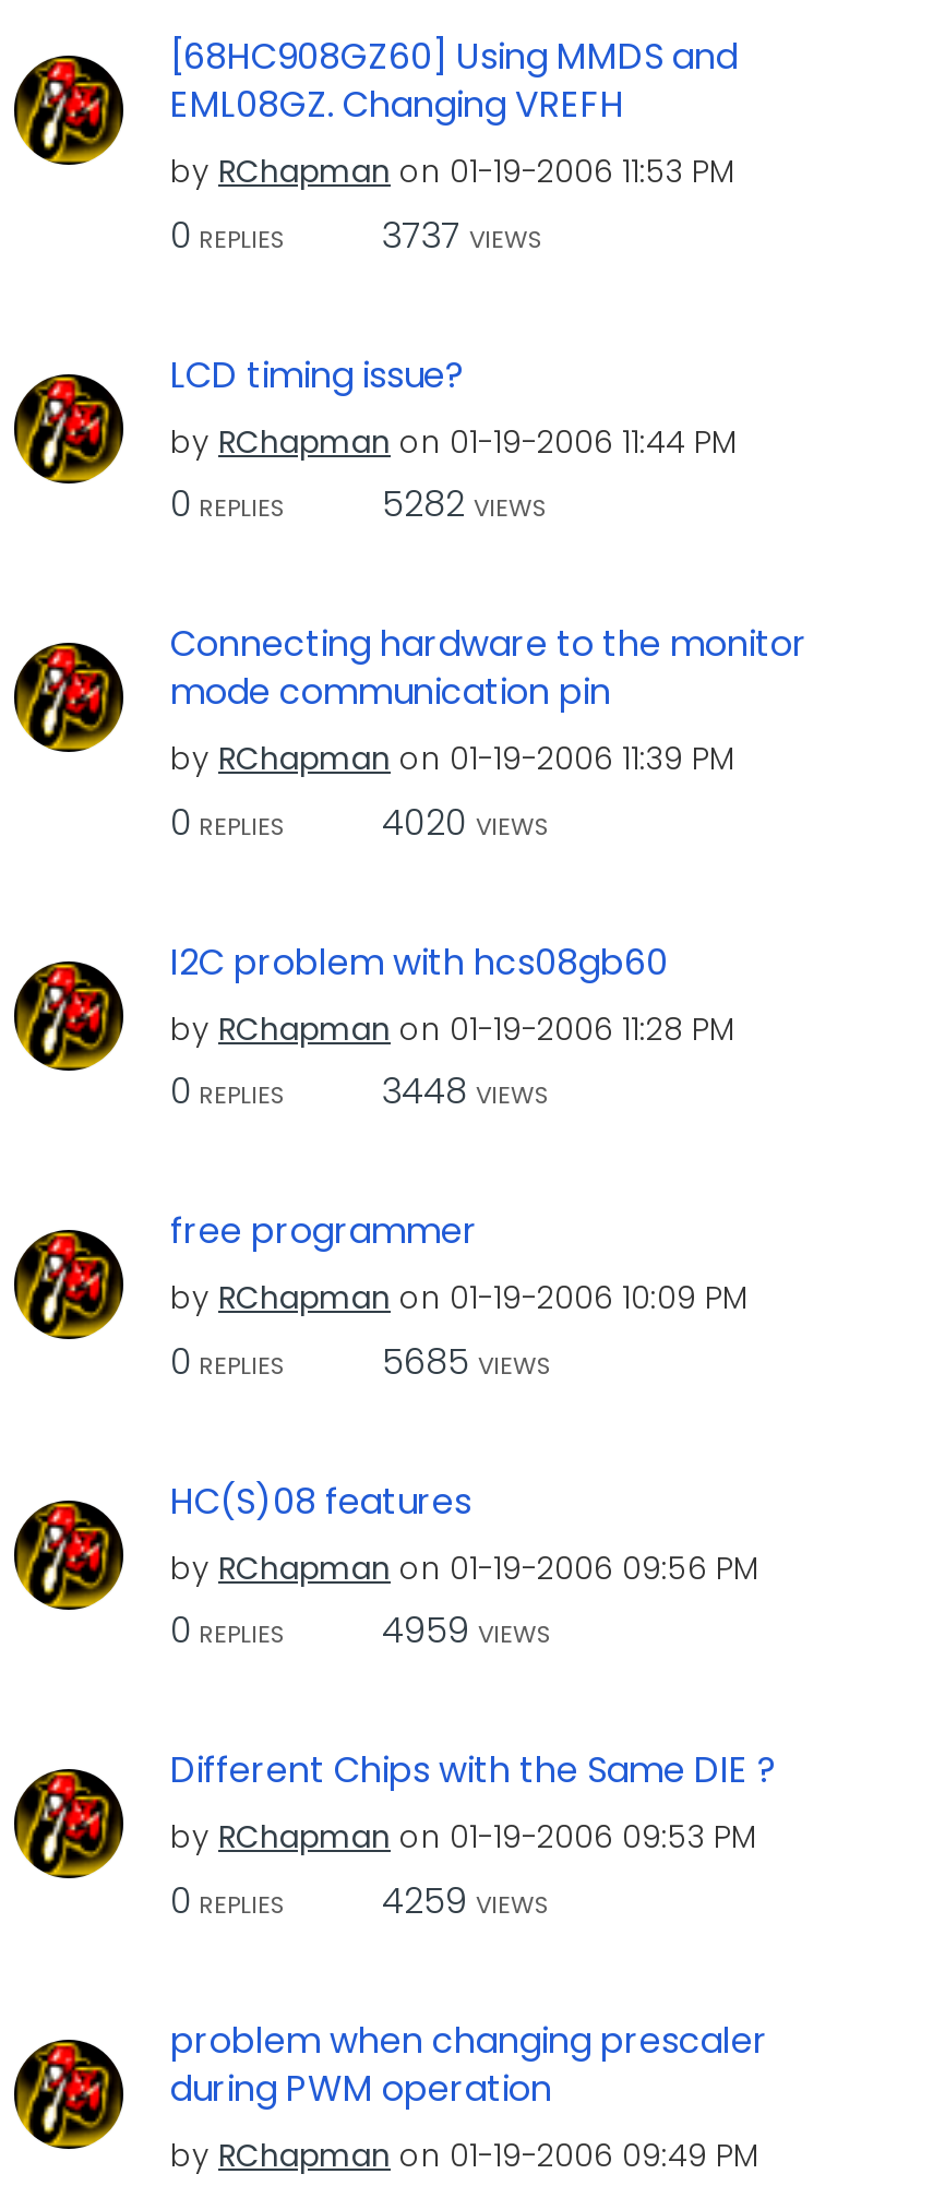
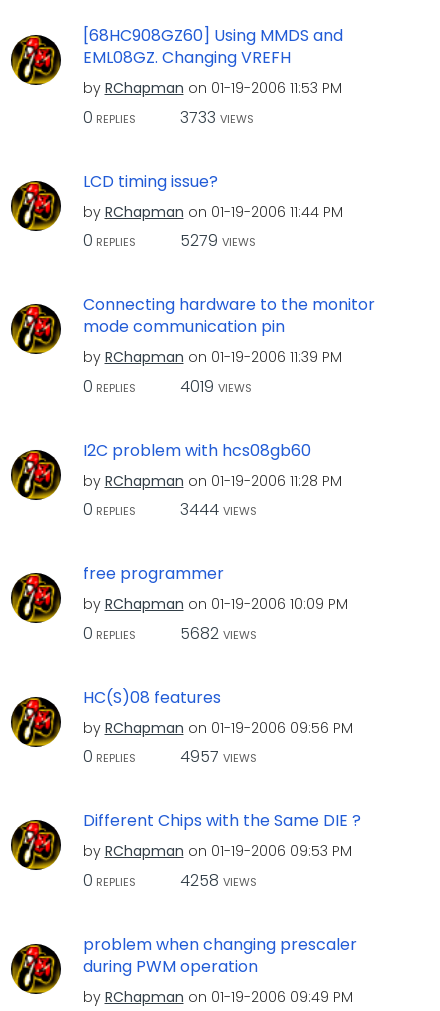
- 3737 VIEWS
+ 3733 VIEWS

- 5282 VIEWS
+ 5279 VIEWS

- 4020 VIEWS
+ 4019 VIEWS

- 3448 VIEWS
+ 3444 VIEWS

- 5685 VIEWS
+ 5682 VIEWS

- 4959 VIEWS
+ 4957 VIEWS

- 4259 VIEWS
+ 4258 VIEWS
